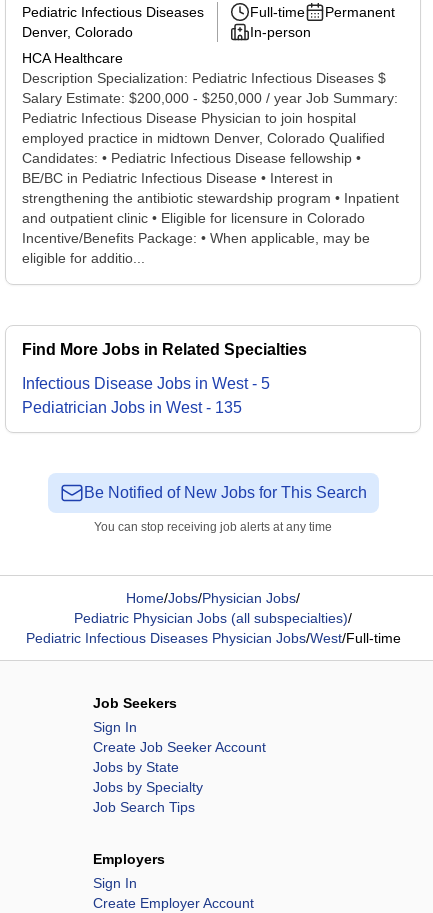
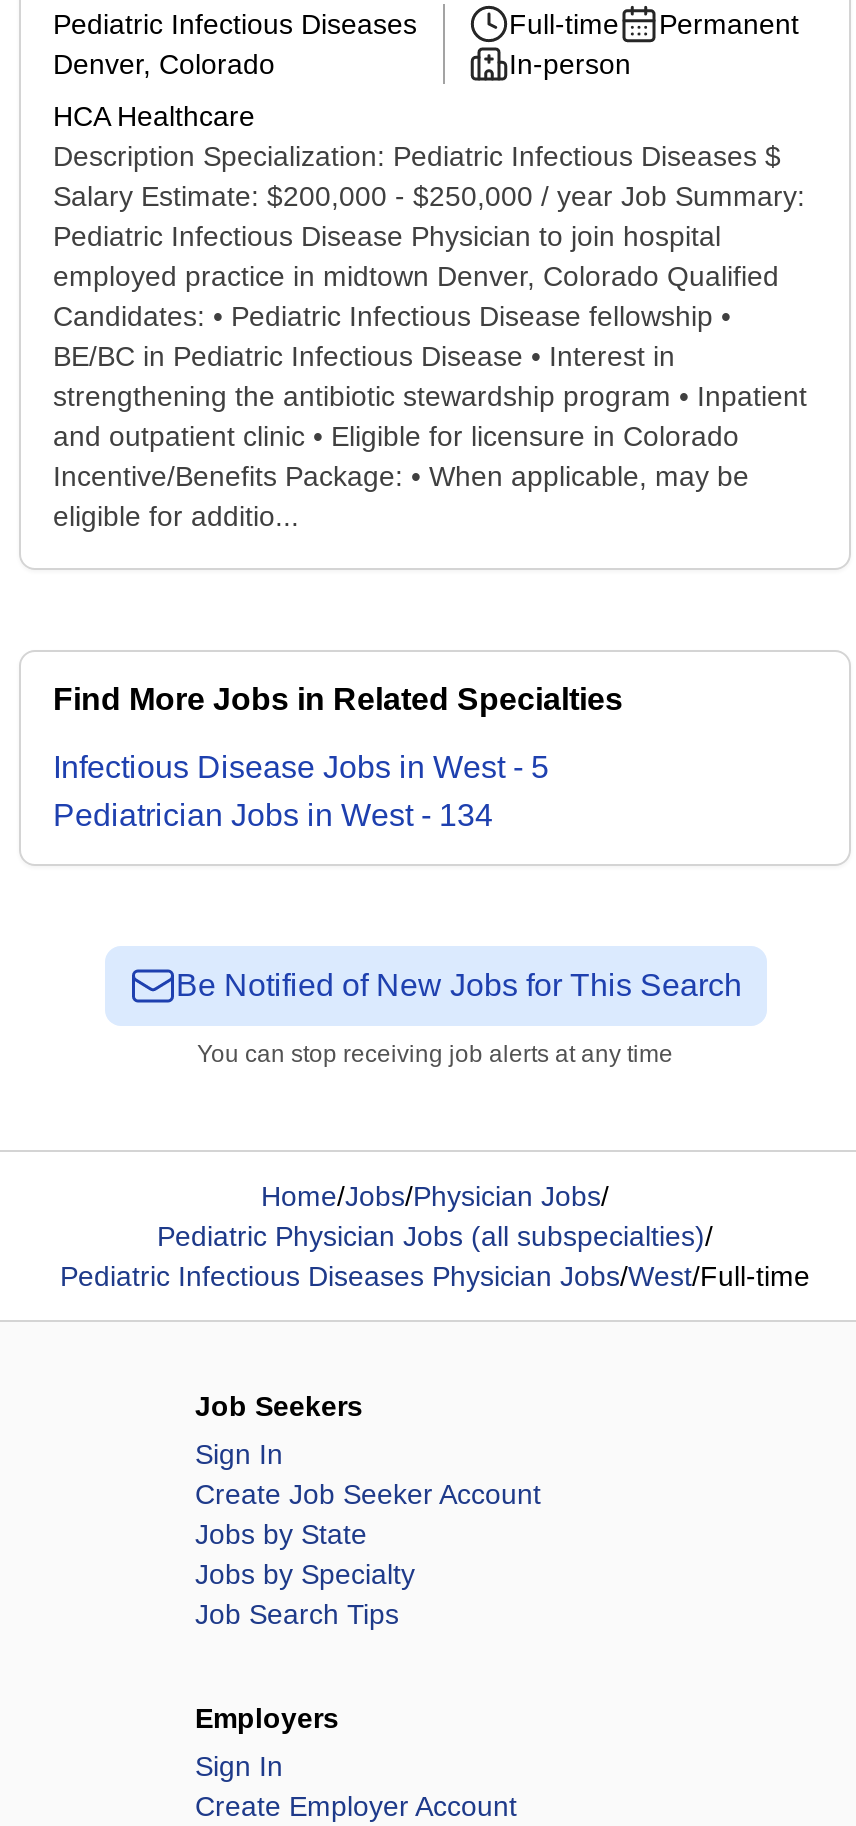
- Pediatrician Jobs in West - 135
+ Pediatrician Jobs in West - 134
